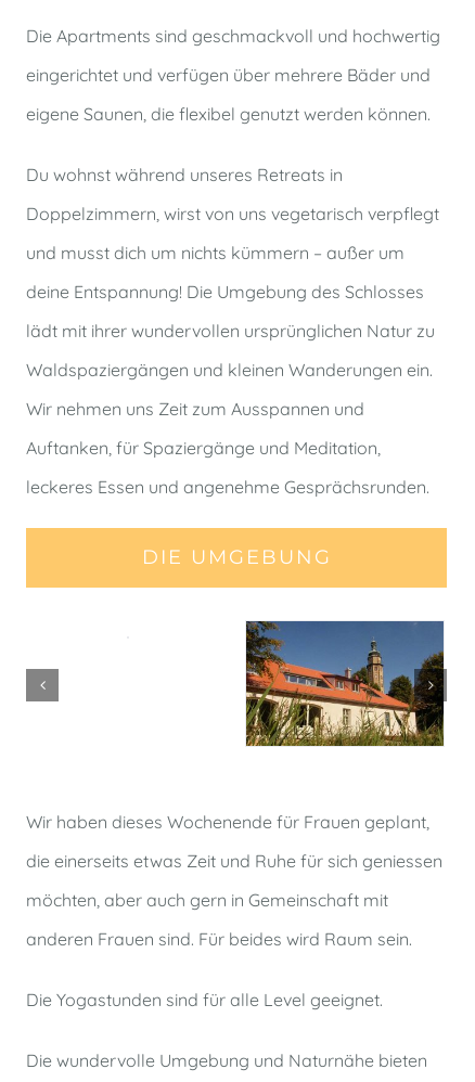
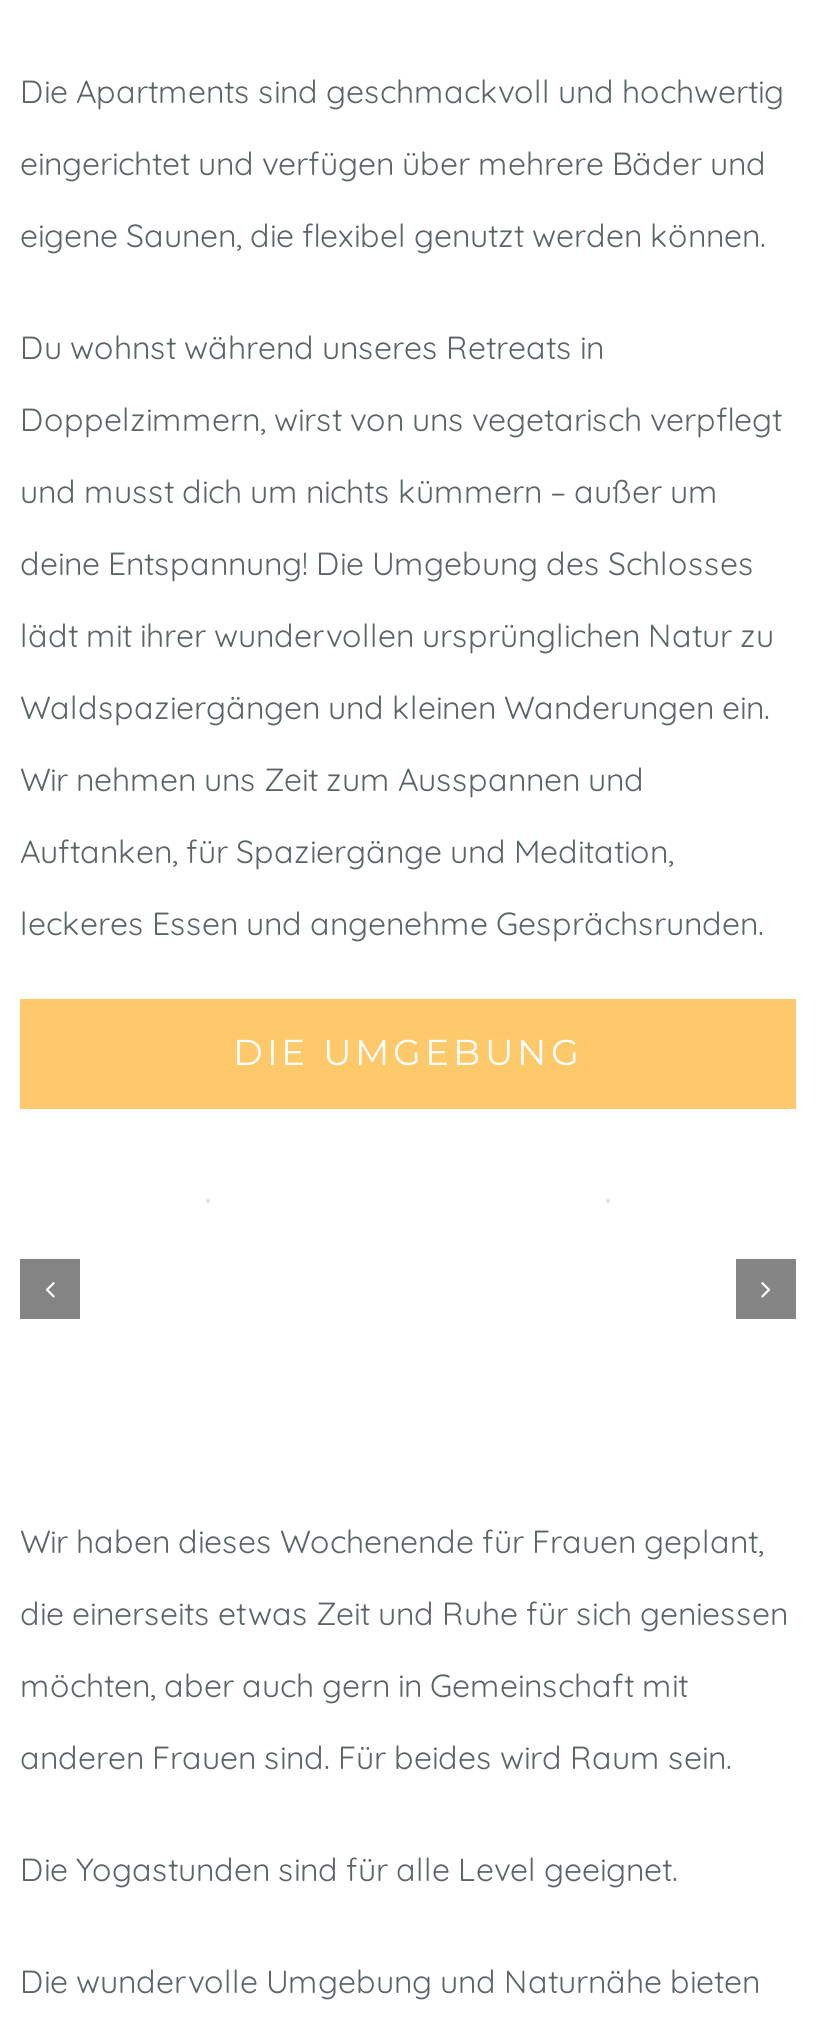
- [image]
